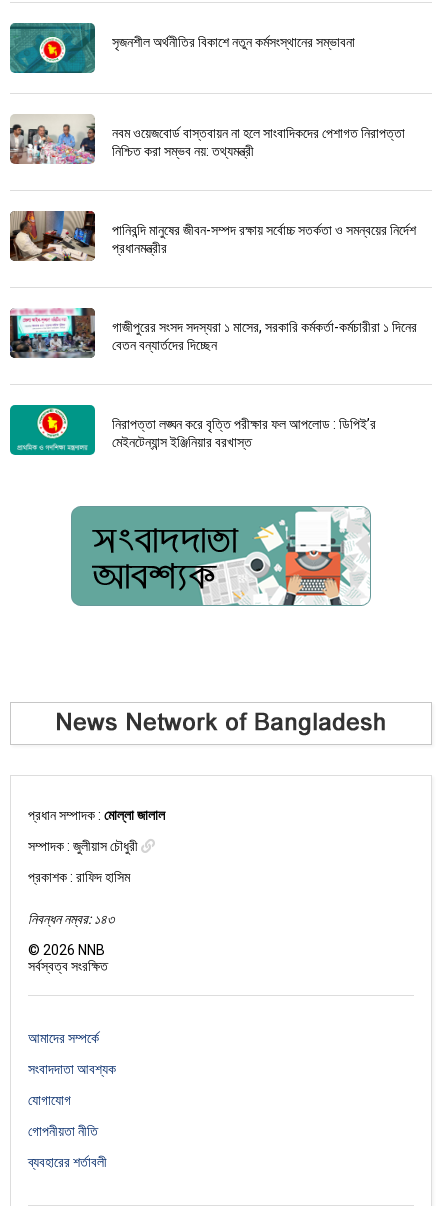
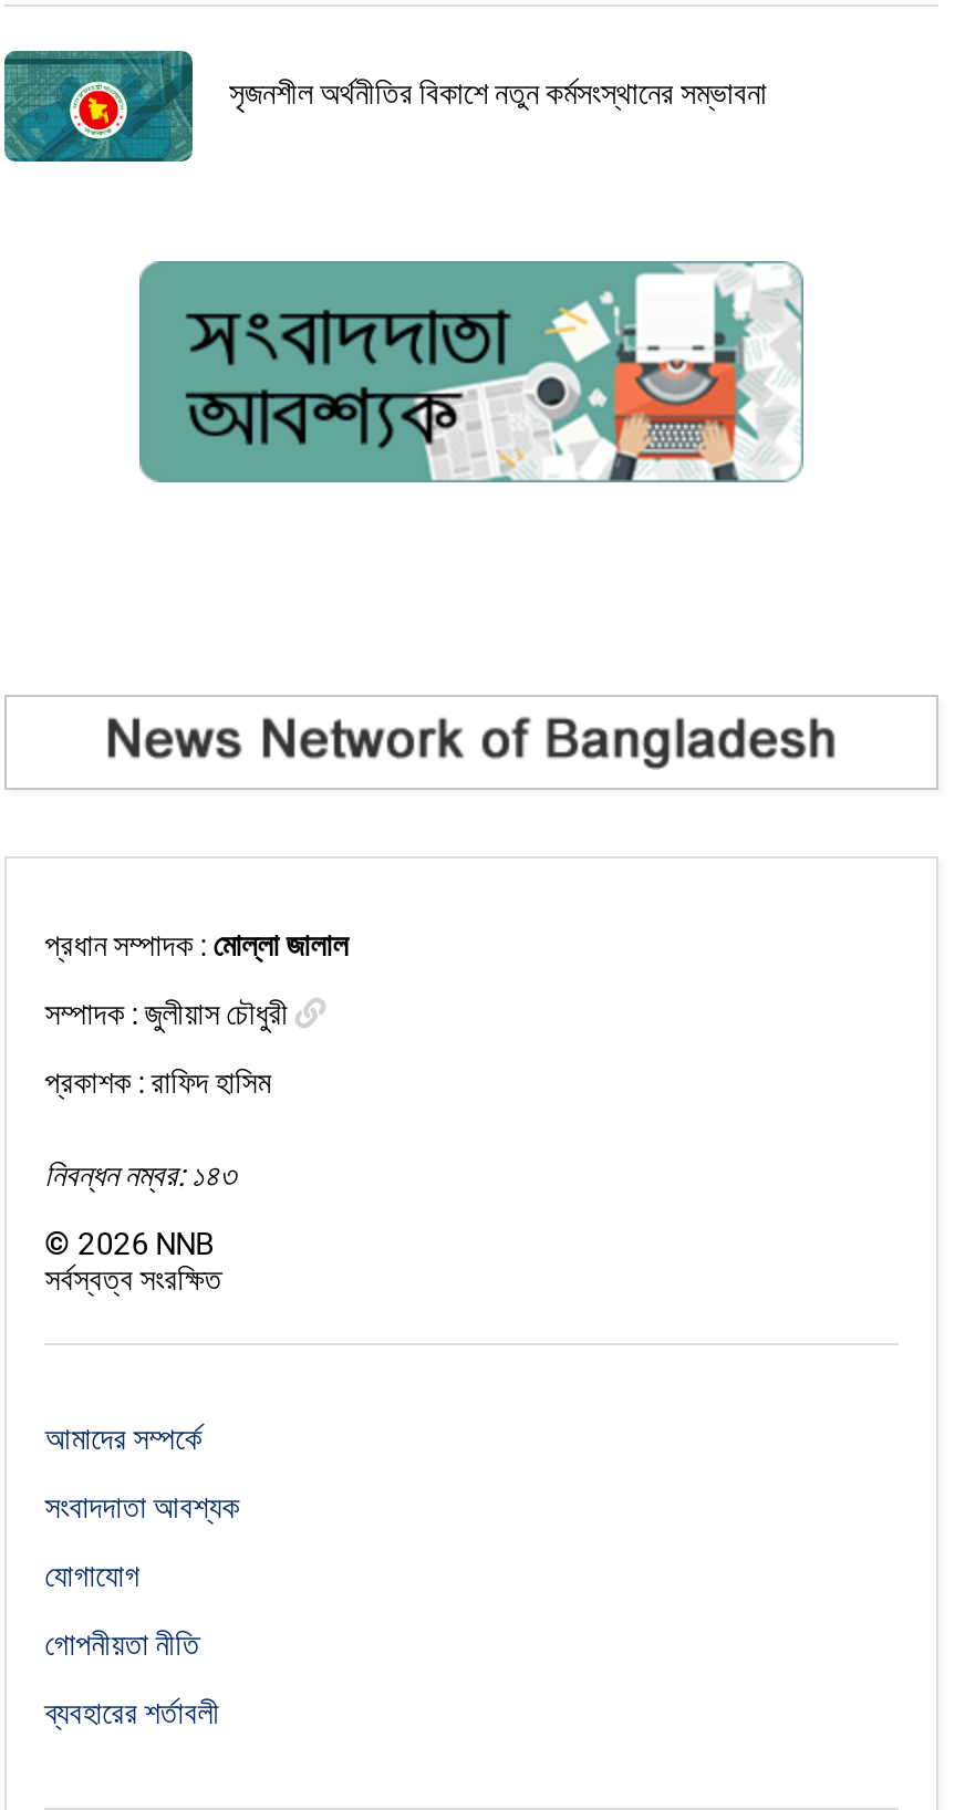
- [image]
- নবম ওয়েজবোর্ড বাস্তবায়ন না হলে সাংবাদিকদের পেশাগত নিরাপত্তা
- নিশ্চিত করা সম্ভব নয়: তথ্যমন্ত্রী

- [image]
- পানিবন্দি মানুষের জীবন-সম্পদ রক্ষায় সর্বোচ্চ সতর্কতা ও সমন্বয়ের নির্দেশ
- প্রধানমন্ত্রীর

- [image]
- গাজীপুরের সংসদ সদস্যরা ১ মাসের, সরকারি কর্মকর্তা-কর্মচারীরা ১ দিনের
- বেতন বন্যার্তদের দিচ্ছেন

- [image]
- নিরাপত্তা লঙ্ঘন করে বৃত্তি পরীক্ষার ফল আপলোড : ডিপিই’র
- মেইনটেন্যান্স ইঞ্জিনিয়ার বরখাস্ত
